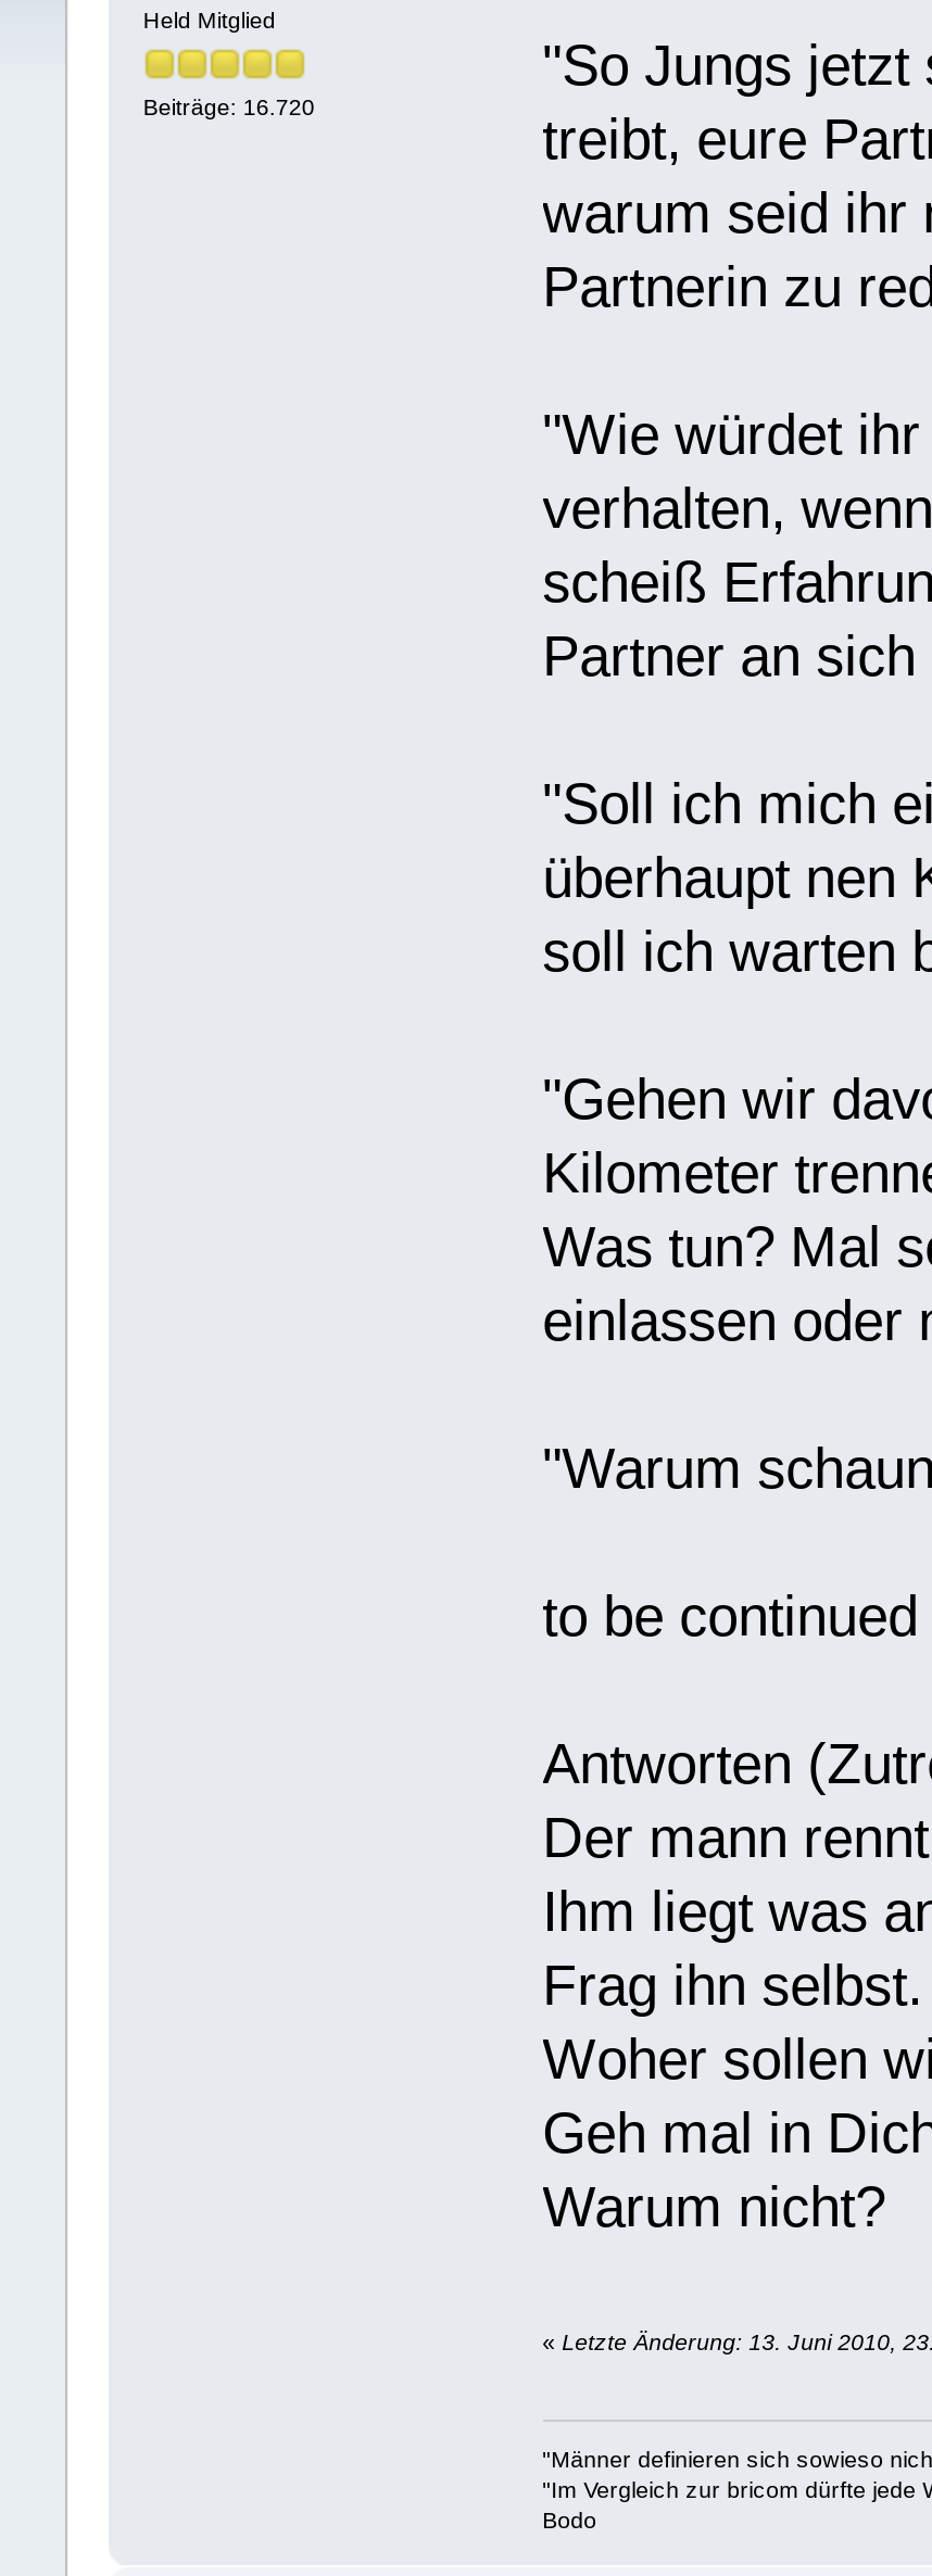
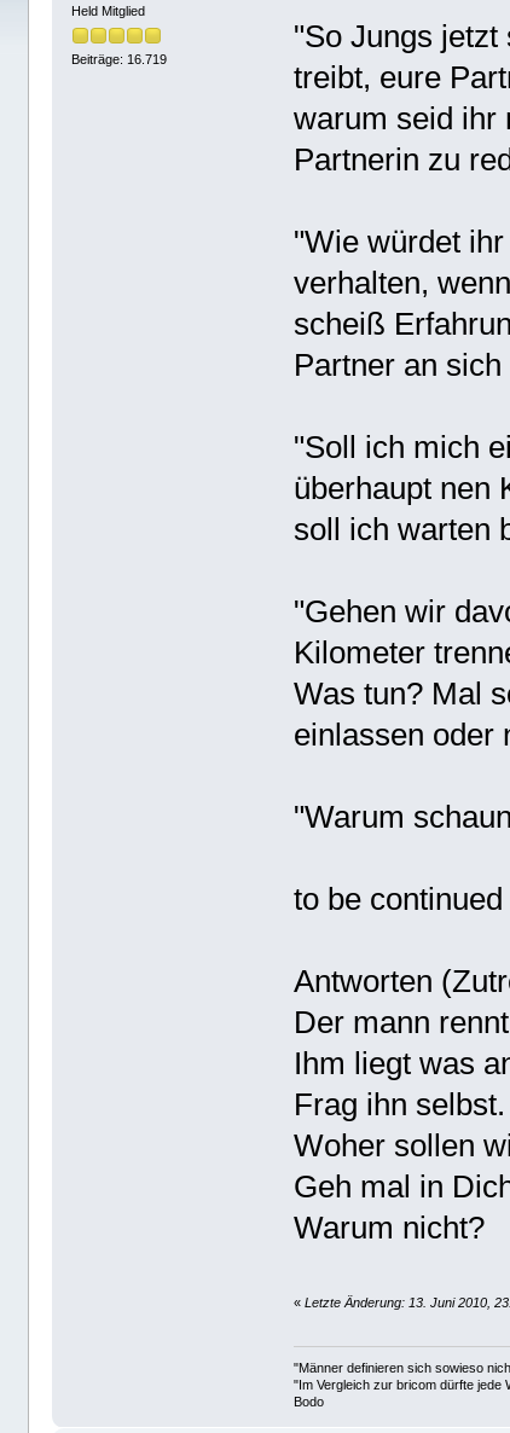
- Beiträge: 16.720
+ Beiträge: 16.719
